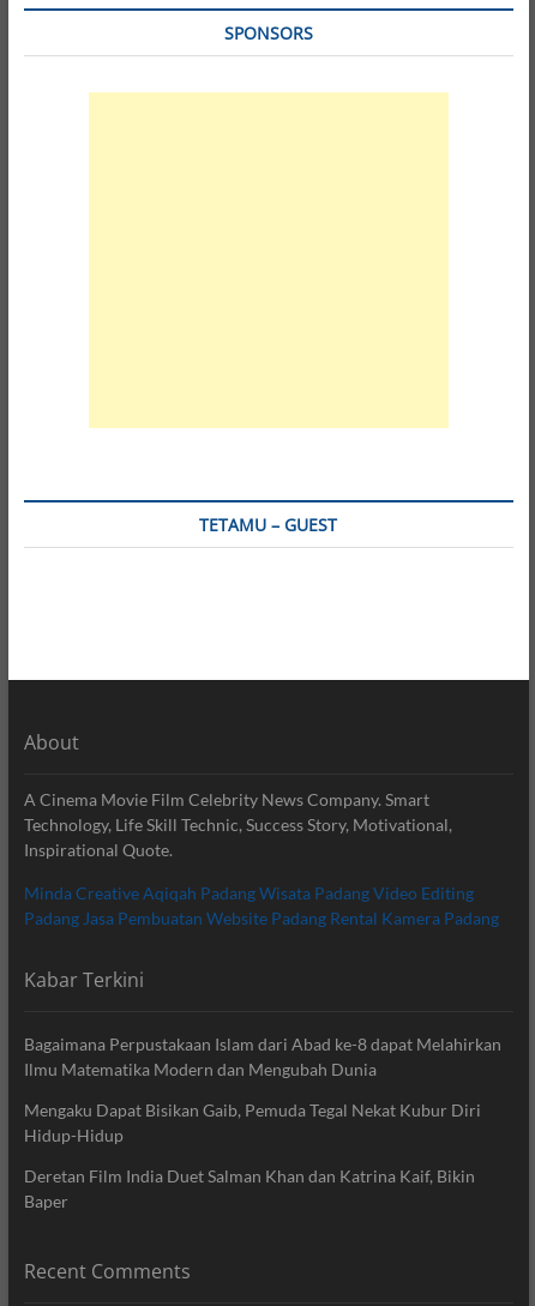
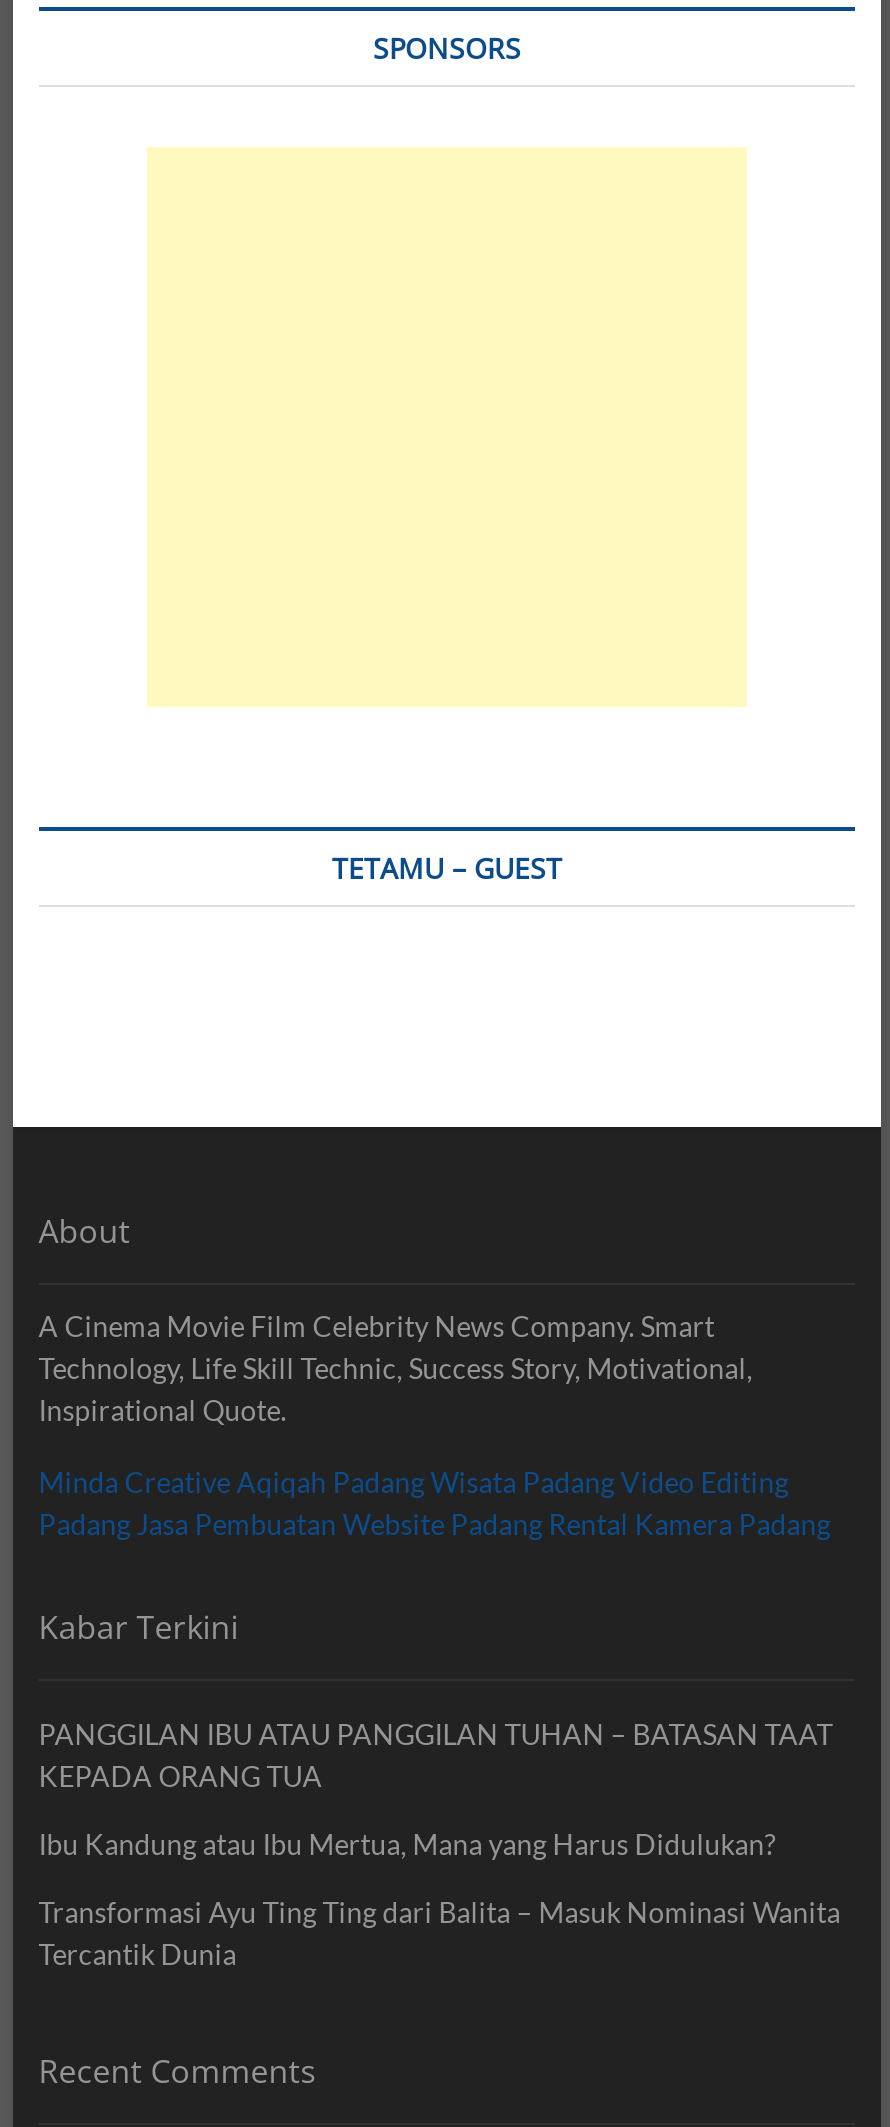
- Bagaimana Perpustakaan Islam dari Abad ke-8 dapat Melahirkan
- Ilmu Matematika Modern dan Mengubah Dunia
+ PANGGILAN IBU ATAU PANGGILAN TUHAN – BATASAN TAAT
+ KEPADA ORANG TUA

- Mengaku Dapat Bisikan Gaib, Pemuda Tegal Nekat Kubur Diri
- Hidup-Hidup
+ Ibu Kandung atau Ibu Mertua, Mana yang Harus Didulukan?

- Deretan Film India Duet Salman Khan dan Katrina Kaif, Bikin
- Baper
+ Transformasi Ayu Ting Ting dari Balita – Masuk Nominasi Wanita
+ Tercantik Dunia
